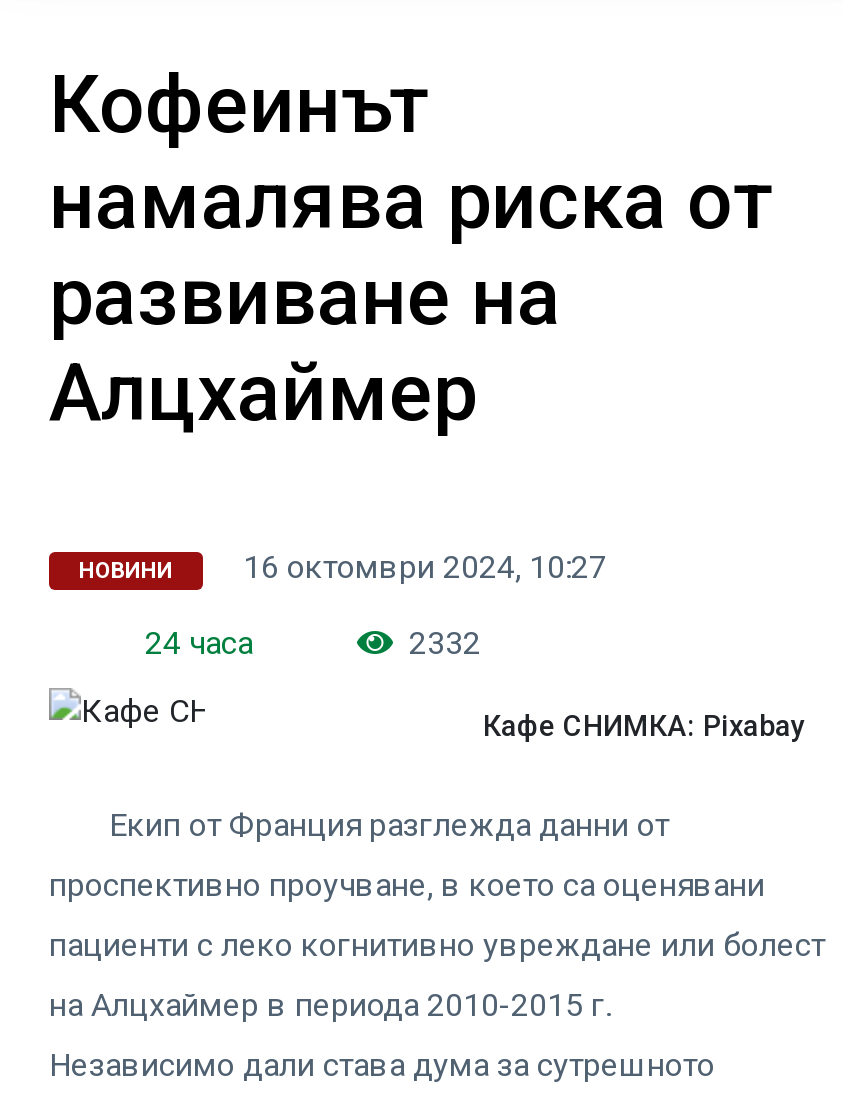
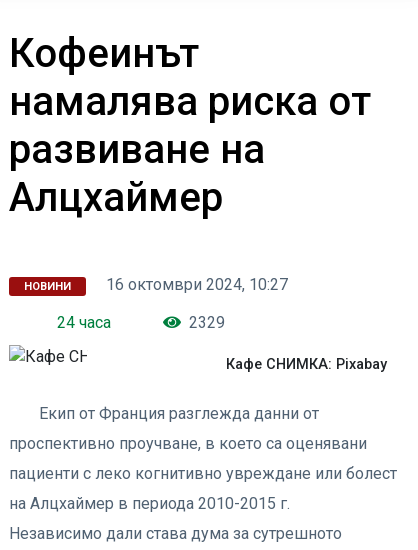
- 2332
+ 2329
